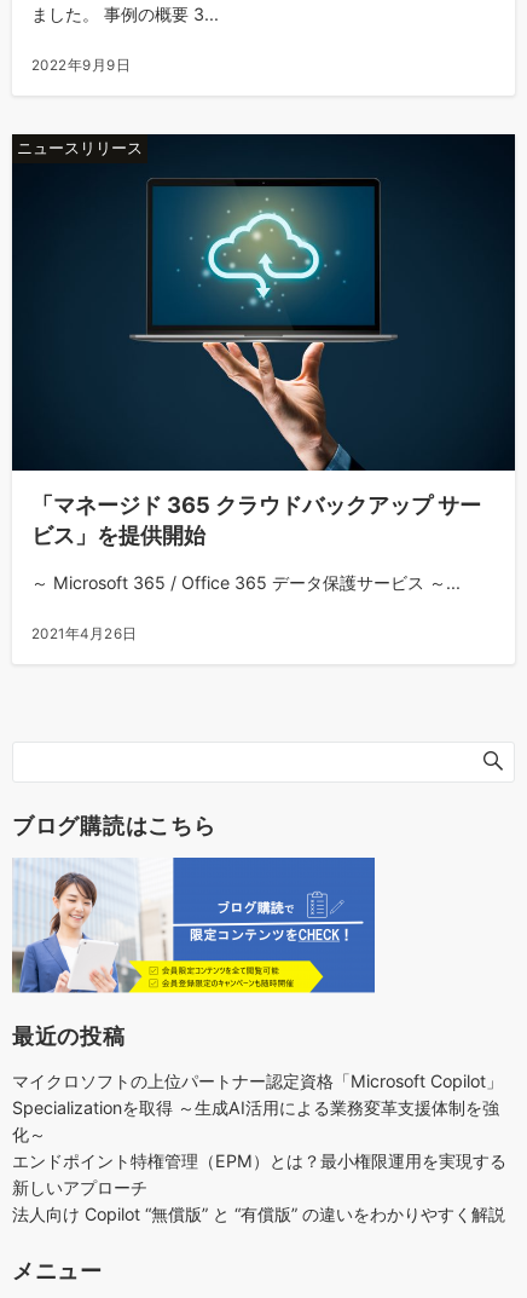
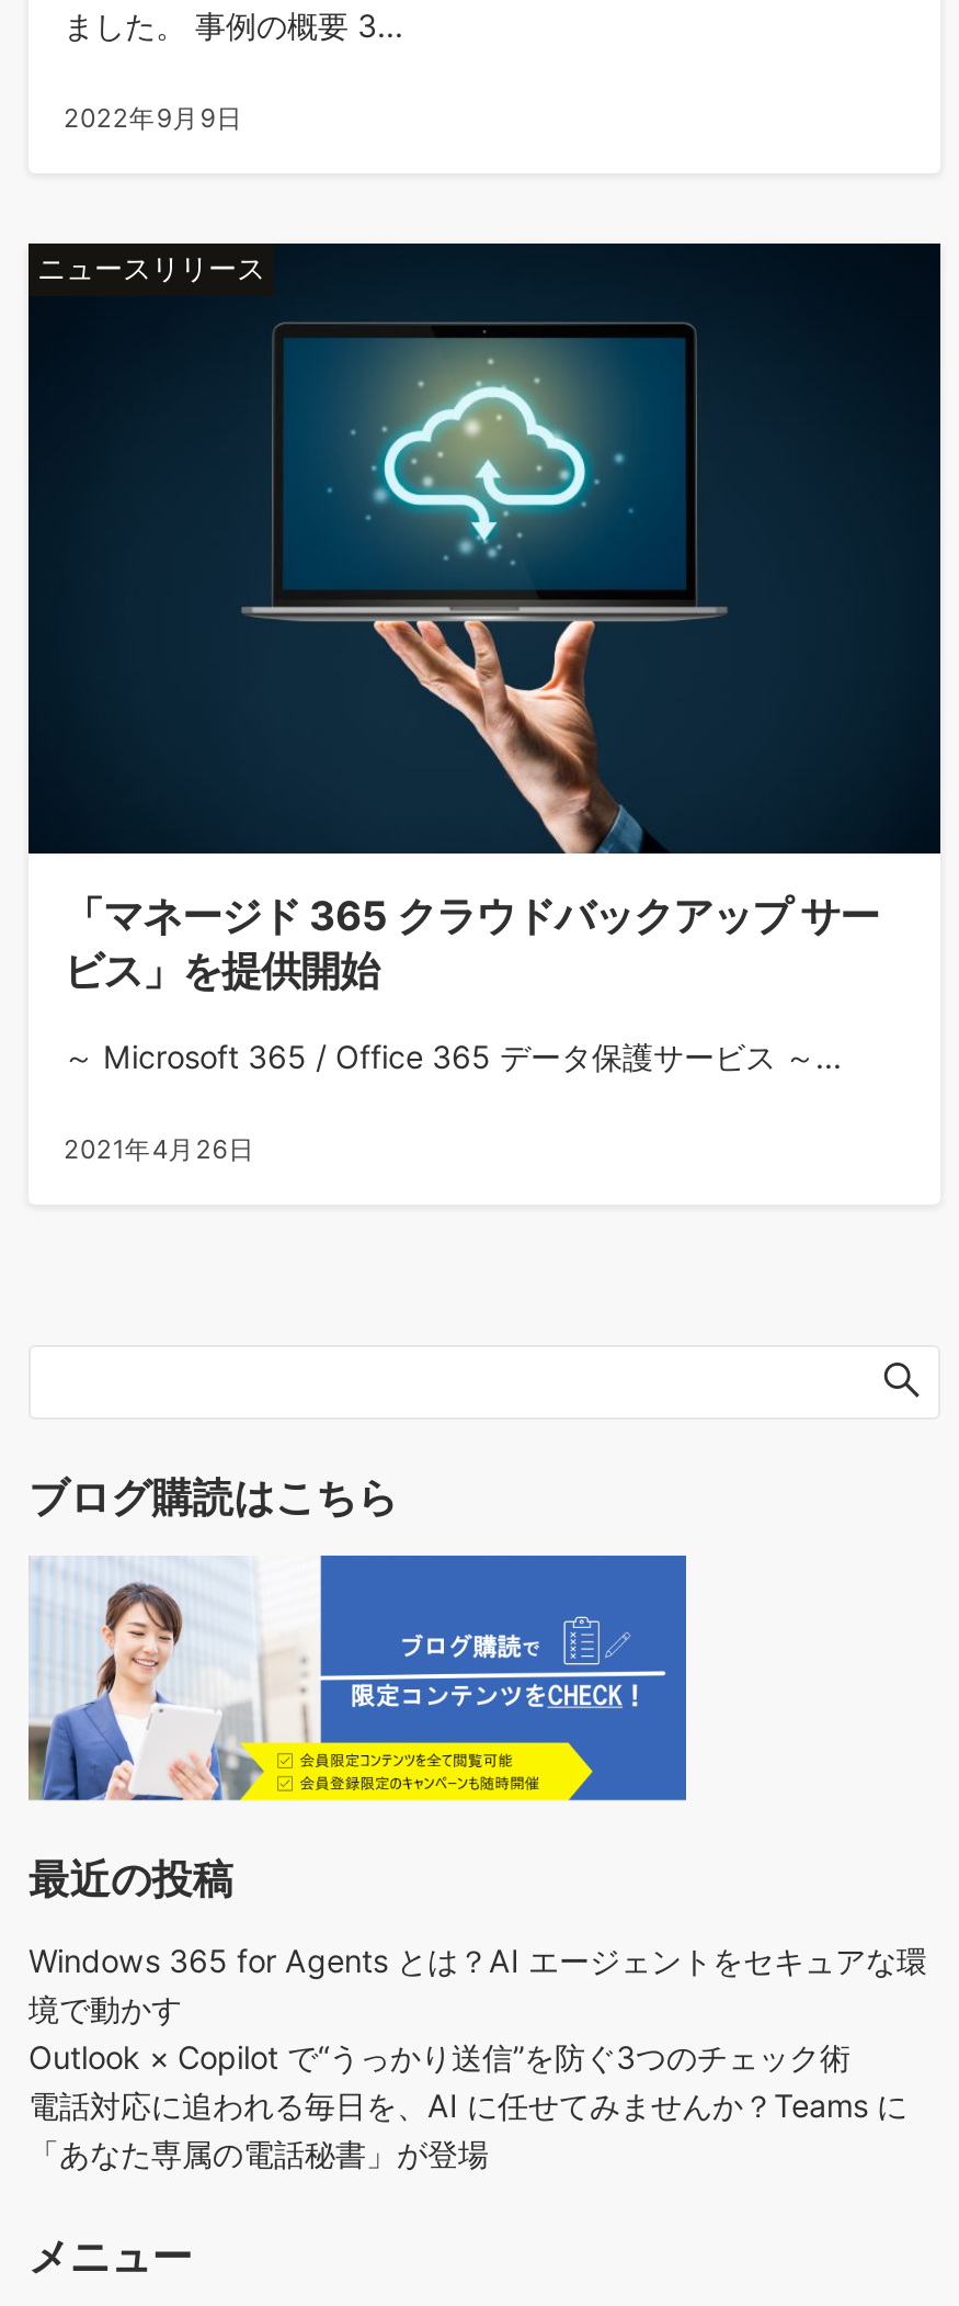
- マイクロソフトの上位パートナー認定資格「Microsoft Copilot」
- Specializationを取得 ～生成AI活用による業務変革支援体制を強
- 化～
- エンドポイント特権管理（EPM）とは？最小権限運用を実現する
- 新しいアプローチ
- 法人向け Copilot “無償版” と “有償版” の違いをわかりやすく解説
+ Windows 365 for Agents とは？AI エージェントをセキュアな環
+ 境で動かす
+ Outlook × Copilot で“うっかり送信”を防ぐ3つのチェック術
+ 電話対応に追われる毎日を、AI に任せてみませんか？Teams に
+ 「あなた専属の電話秘書」が登場
